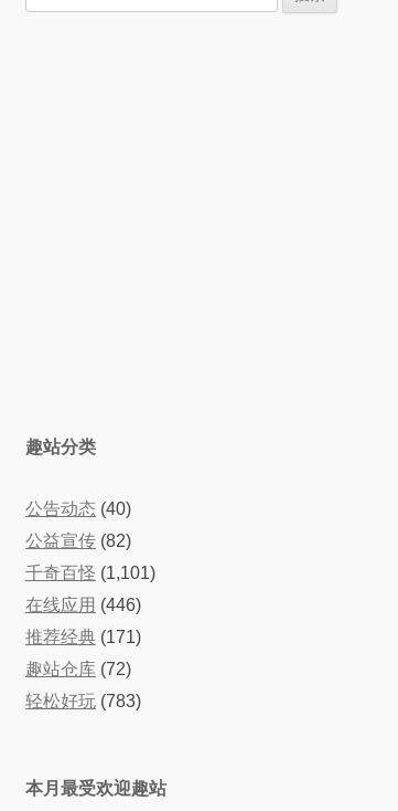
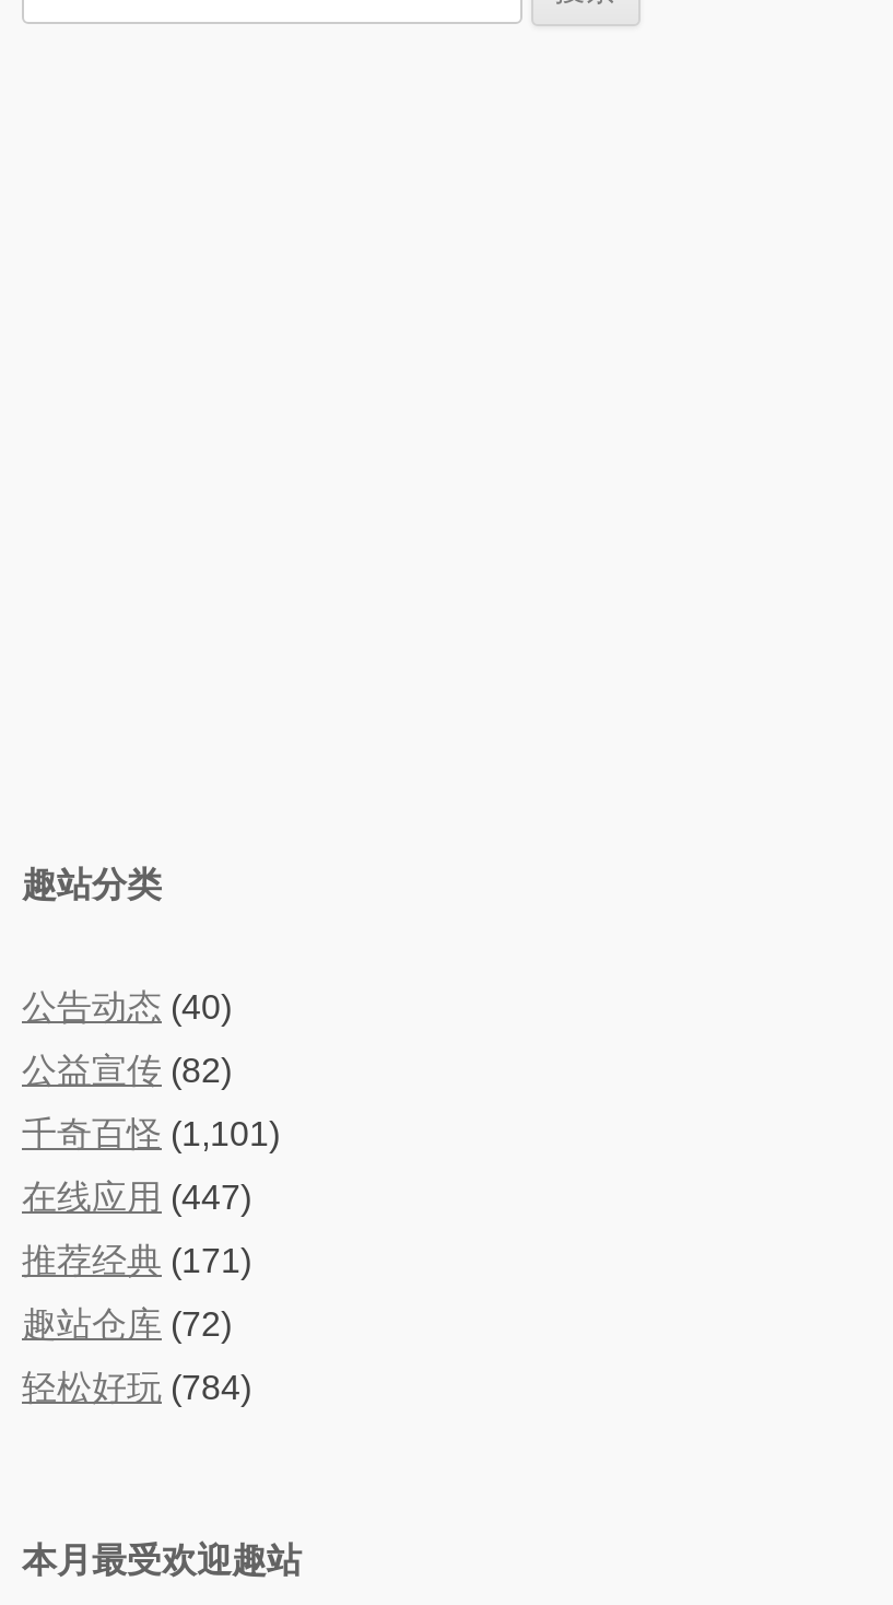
- 在线应用(446)
+ 在线应用(447)

- 轻松好玩(783)
+ 轻松好玩(784)
